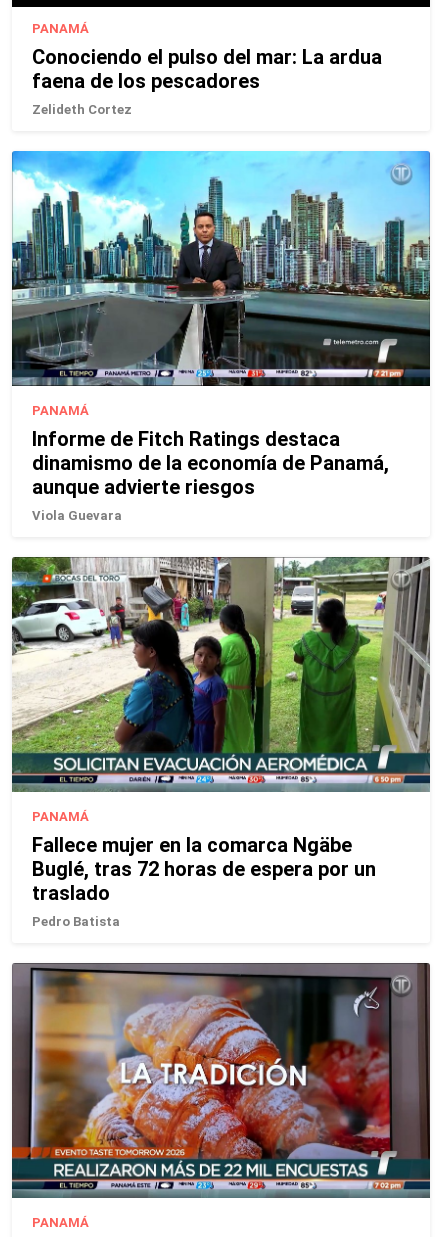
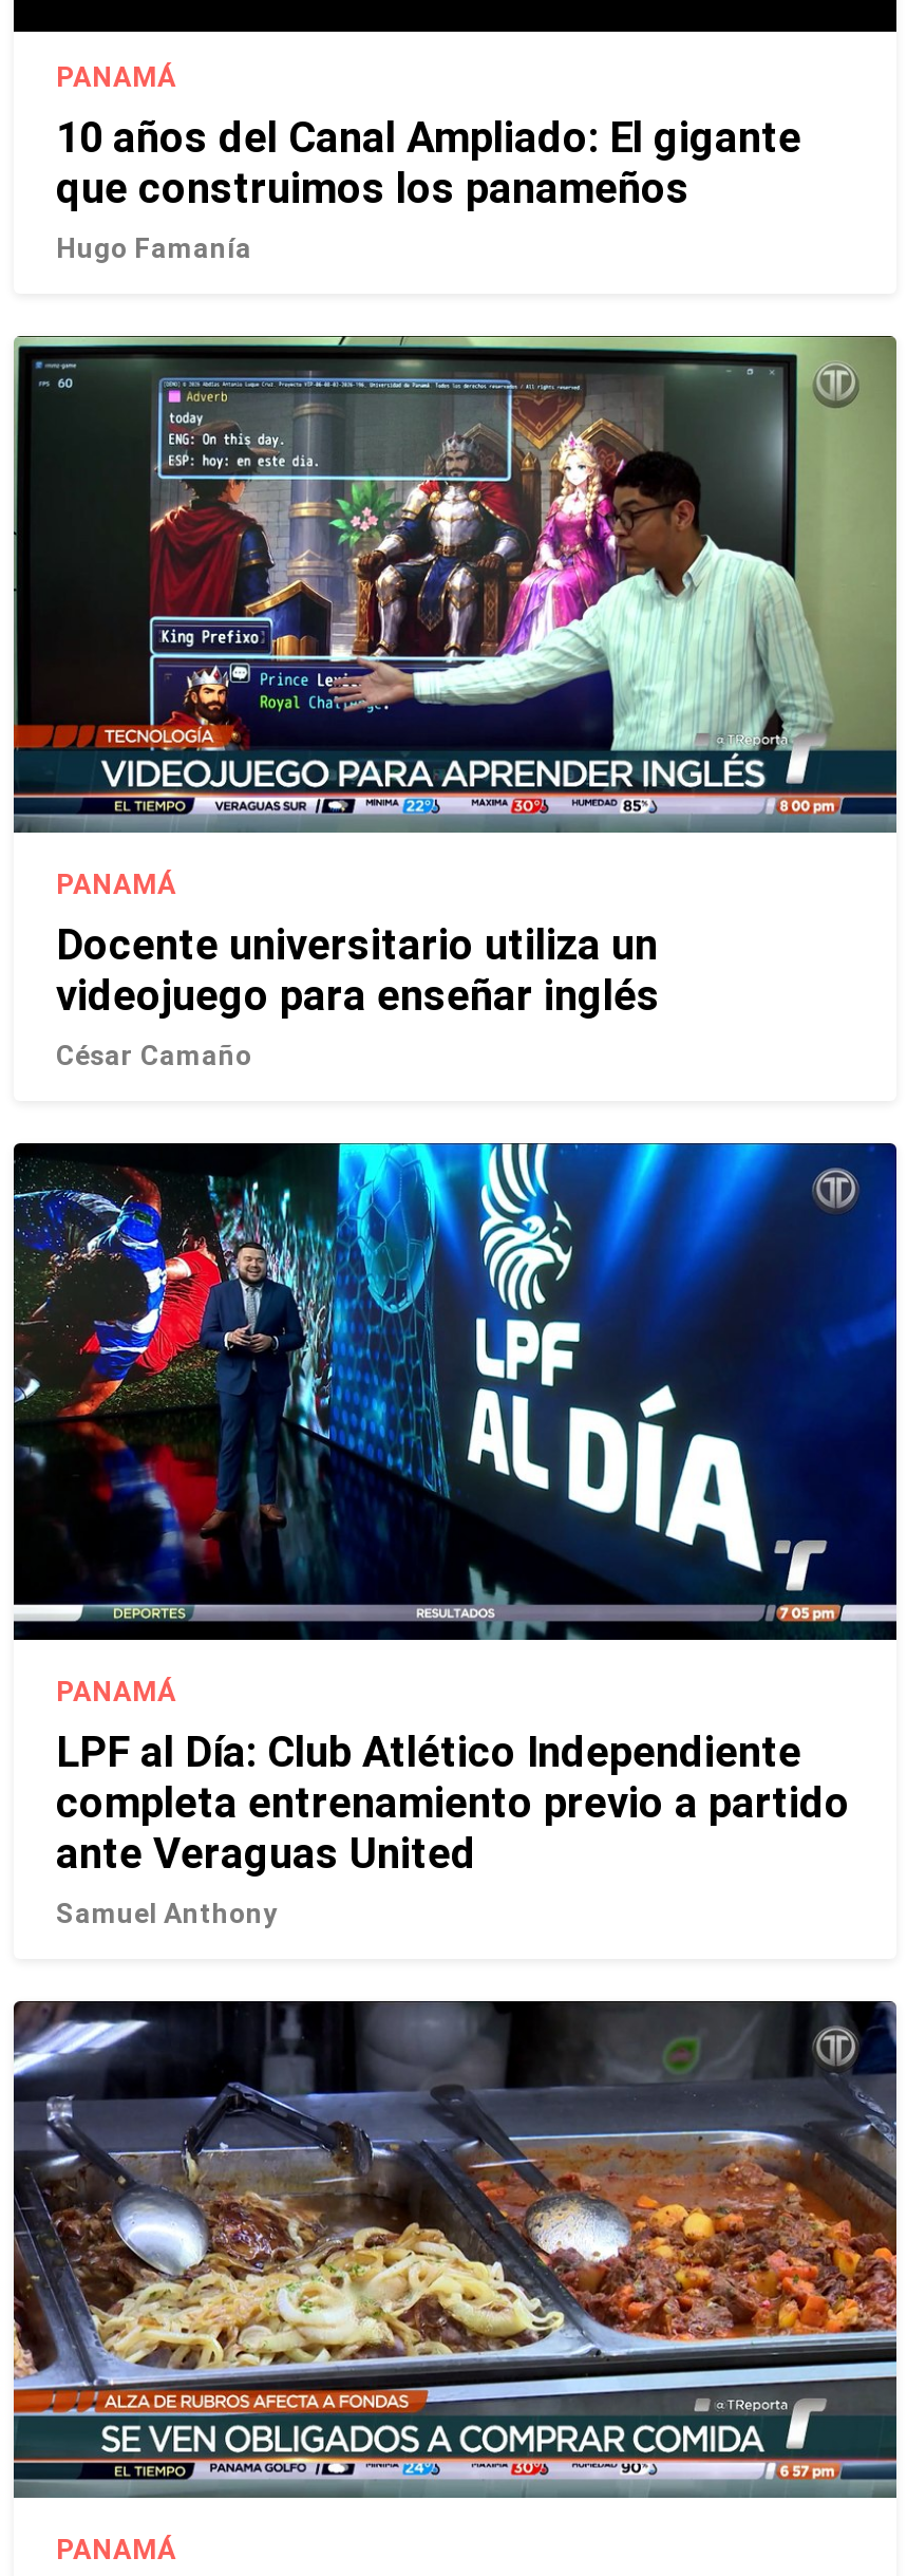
- Conociendo el pulso del mar: La ardua
- faena de los pescadores
- Zelideth Cortez
+ 10 años del Canal Ampliado: El gigante
+ que construimos los panameños
+ Hugo Famanía

- [image]
- Informe de Fitch Ratings destaca
- dinamismo de la economía de Panamá,
- aunque advierte riesgos
- Viola Guevara
+ [image]
+ Docente universitario utiliza un
+ videojuego para enseñar inglés
+ César Camaño

- [image]
- Fallece mujer en la comarca Ngäbe
- Buglé, tras 72 horas de espera por un
- traslado
- Pedro Batista
+ [image]
+ LPF al Día: Club Atlético Independiente
+ completa entrenamiento previo a partido
+ ante Veraguas United
+ Samuel Anthony

- [image]
+ [image]
